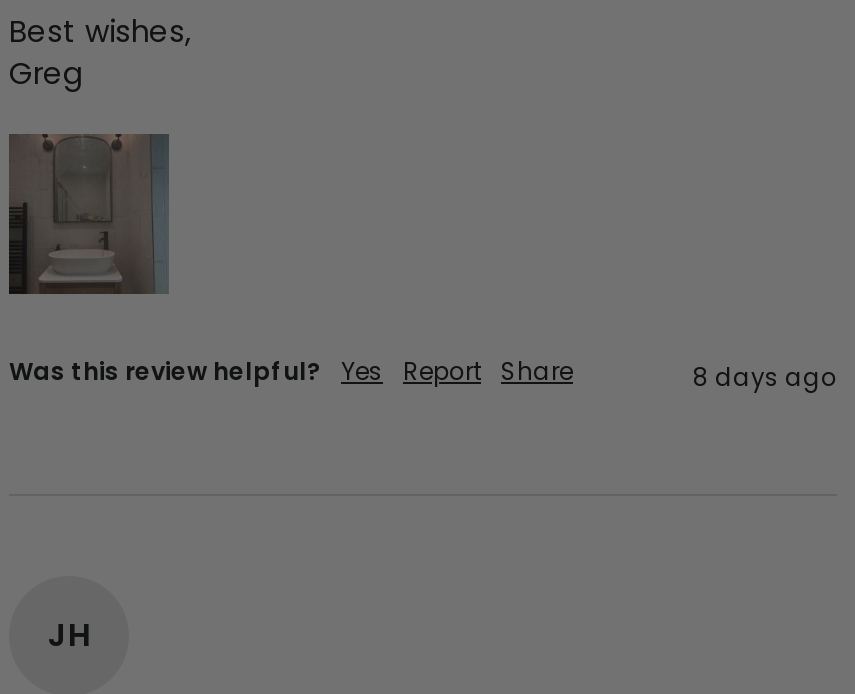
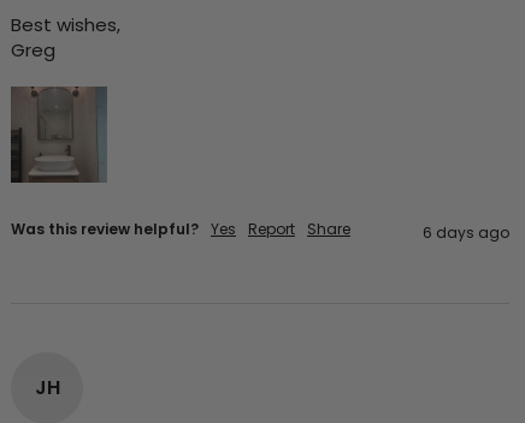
- 8 days ago
+ 6 days ago
